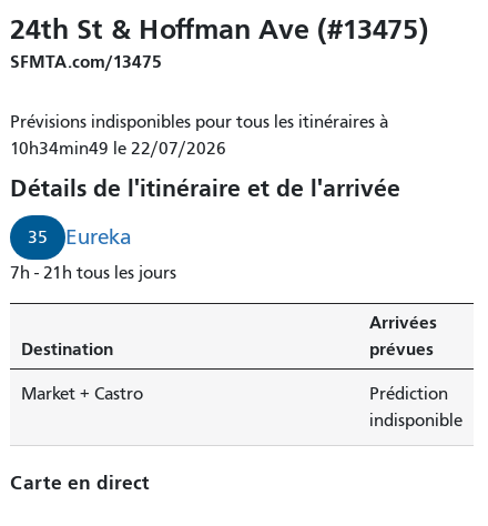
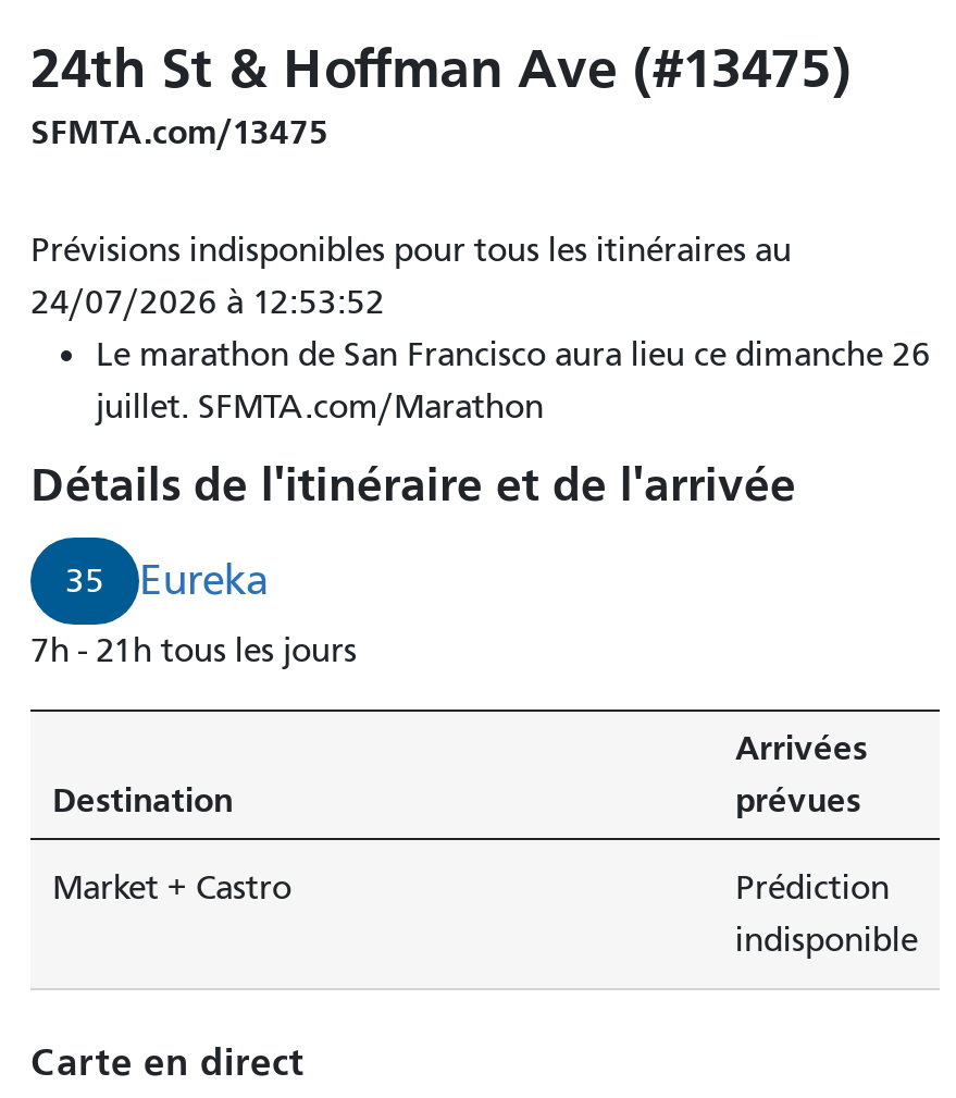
- Prévisions indisponibles pour tous les itinéraires à
- 10h34min49 le 22/07/2026
+ Prévisions indisponibles pour tous les itinéraires au
+ 24/07/2026 à 12:53:52
+ Le marathon de San Francisco aura lieu ce dimanche 26
+ juillet. SFMTA.com/Marathon
